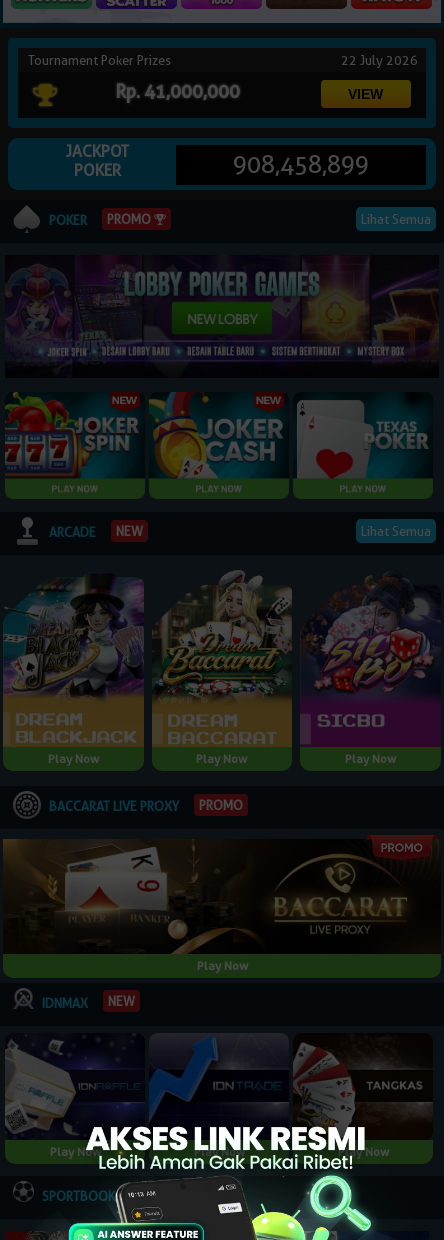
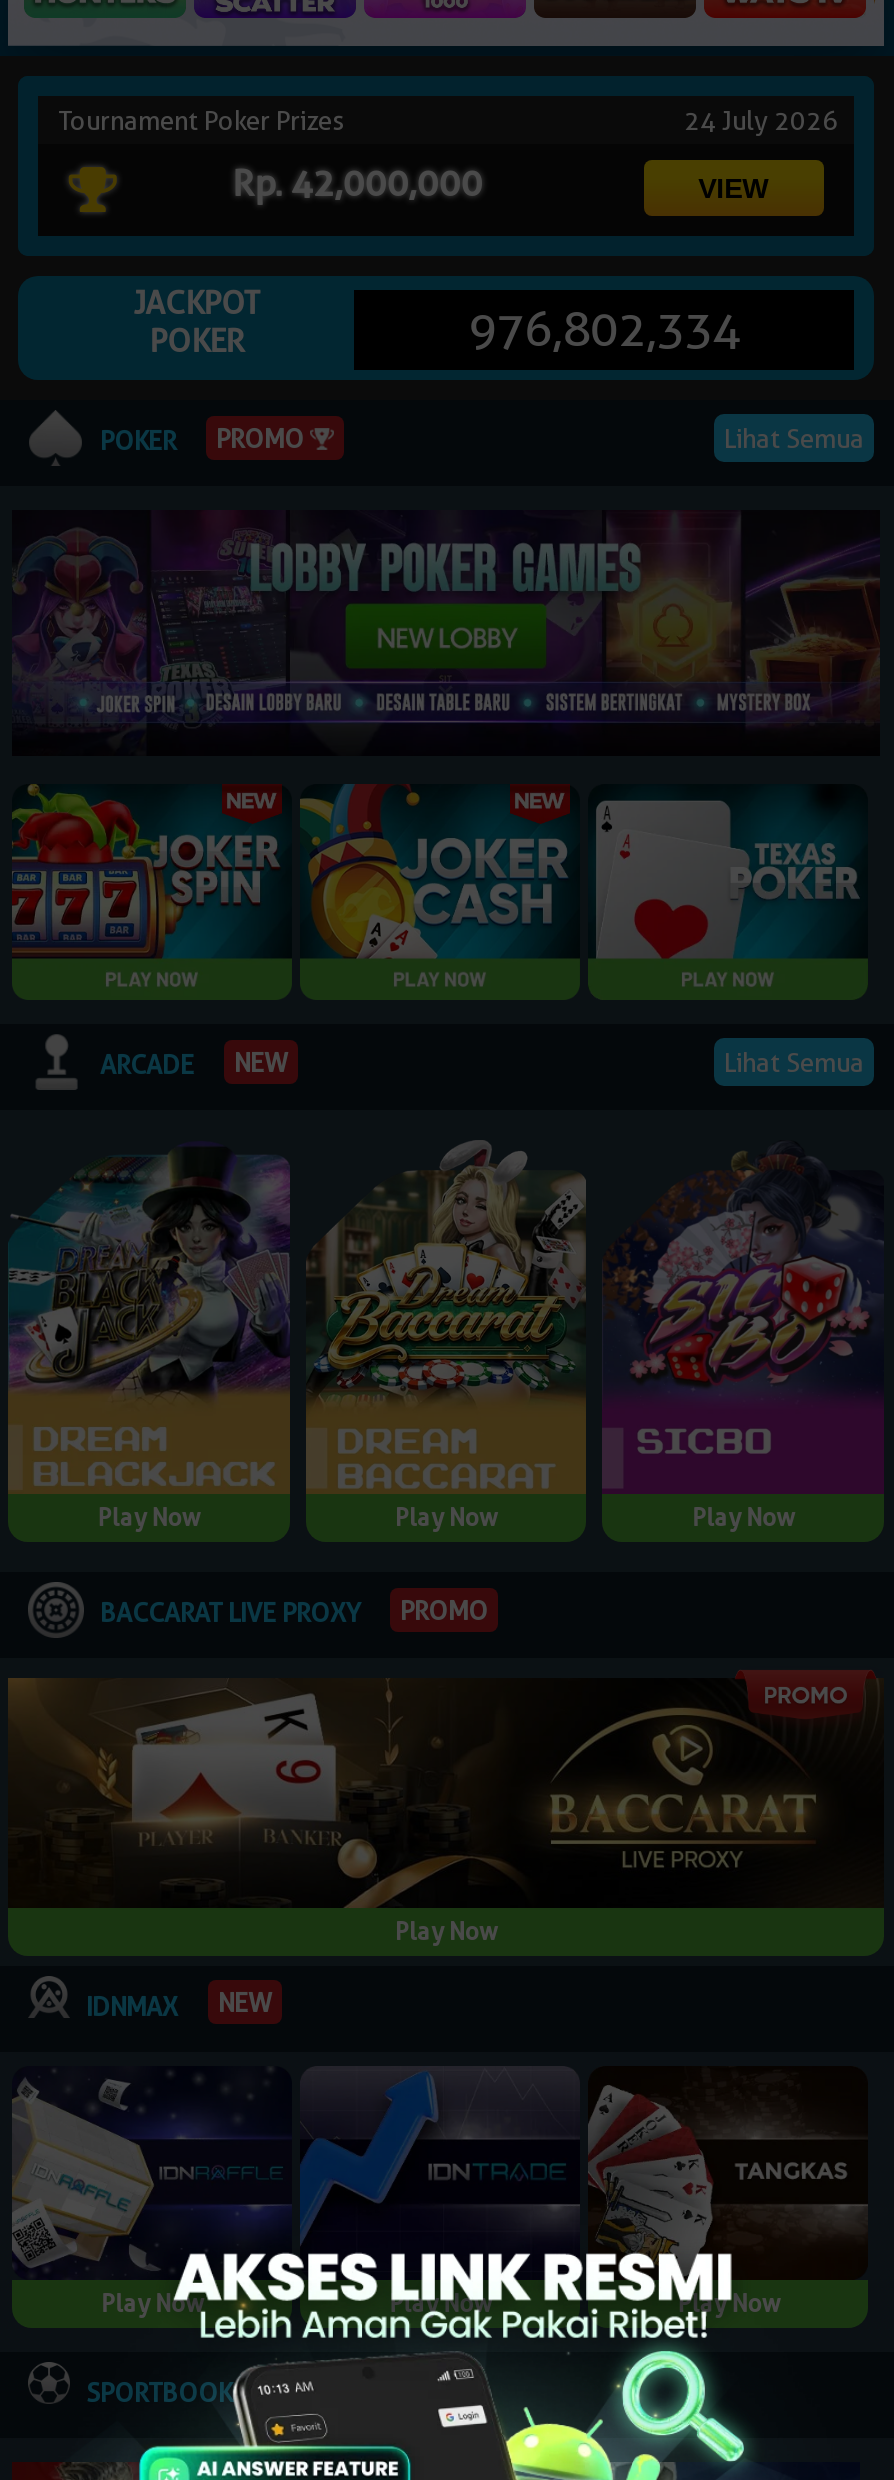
- 22 July 2026
+ 24 July 2026

- Rp. 41,000,000
+ Rp. 42,000,000

- 908,458,899
+ 976,802,334
